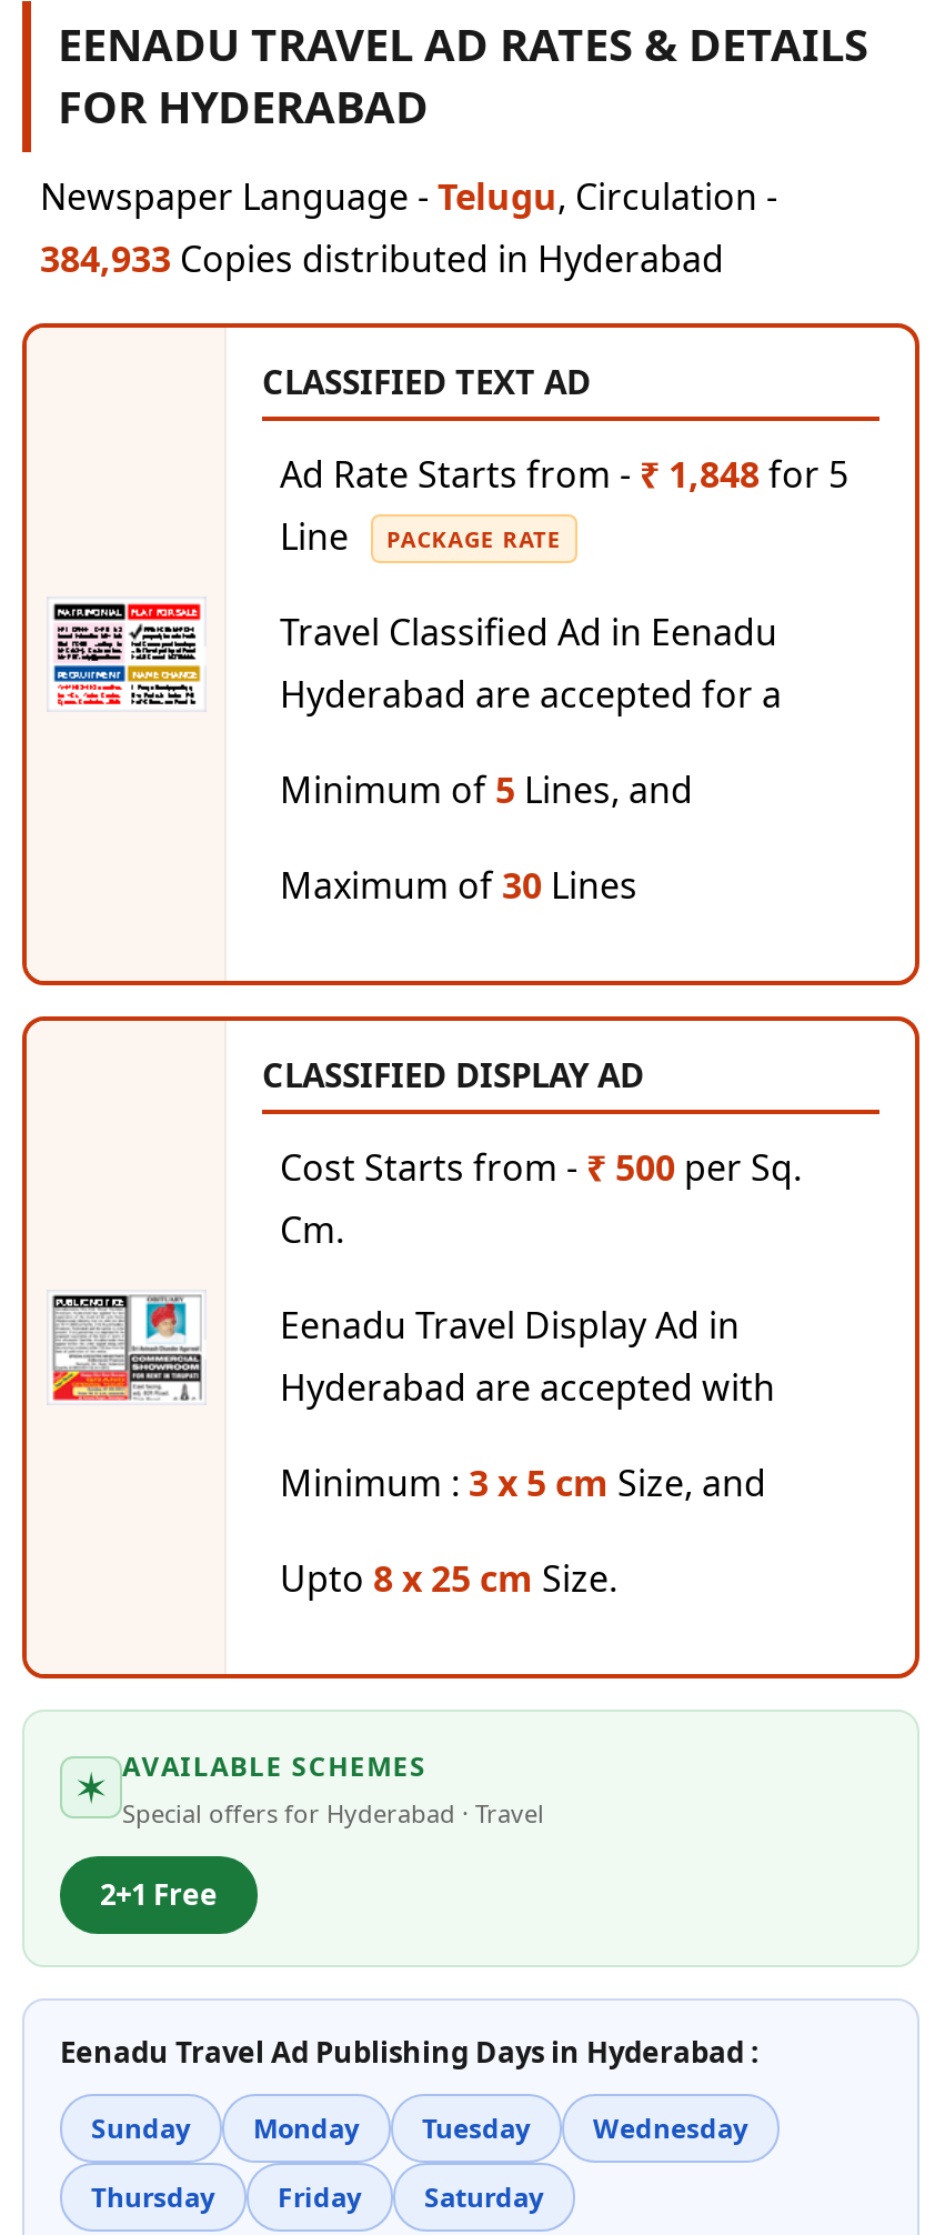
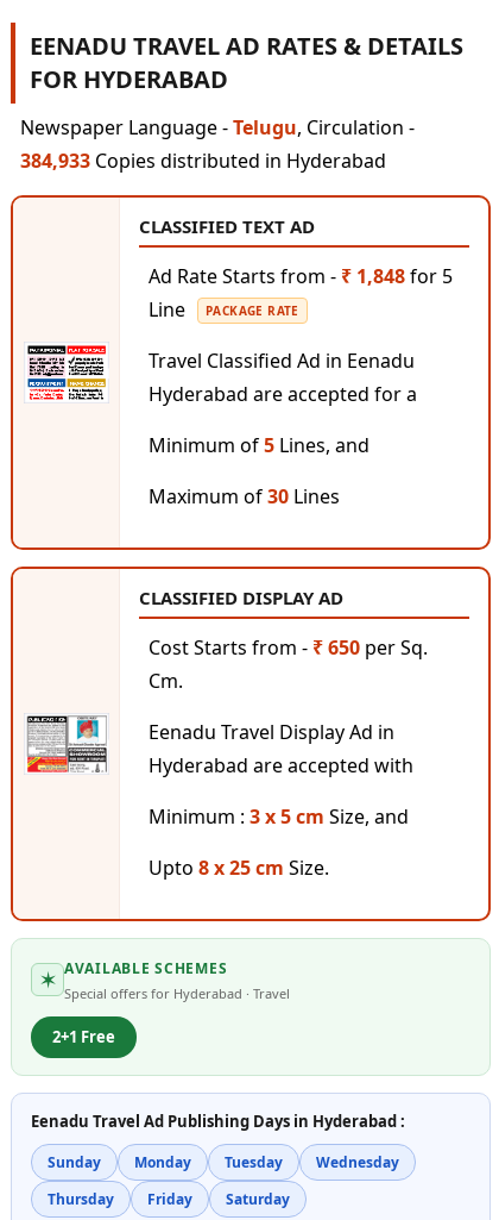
- Cost Starts from - ₹ 500 per Sq.
+ Cost Starts from - ₹ 650 per Sq.
